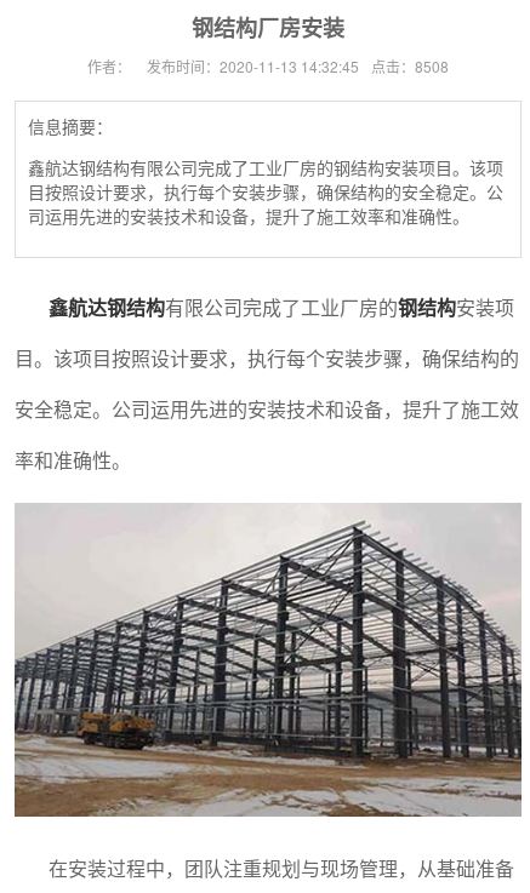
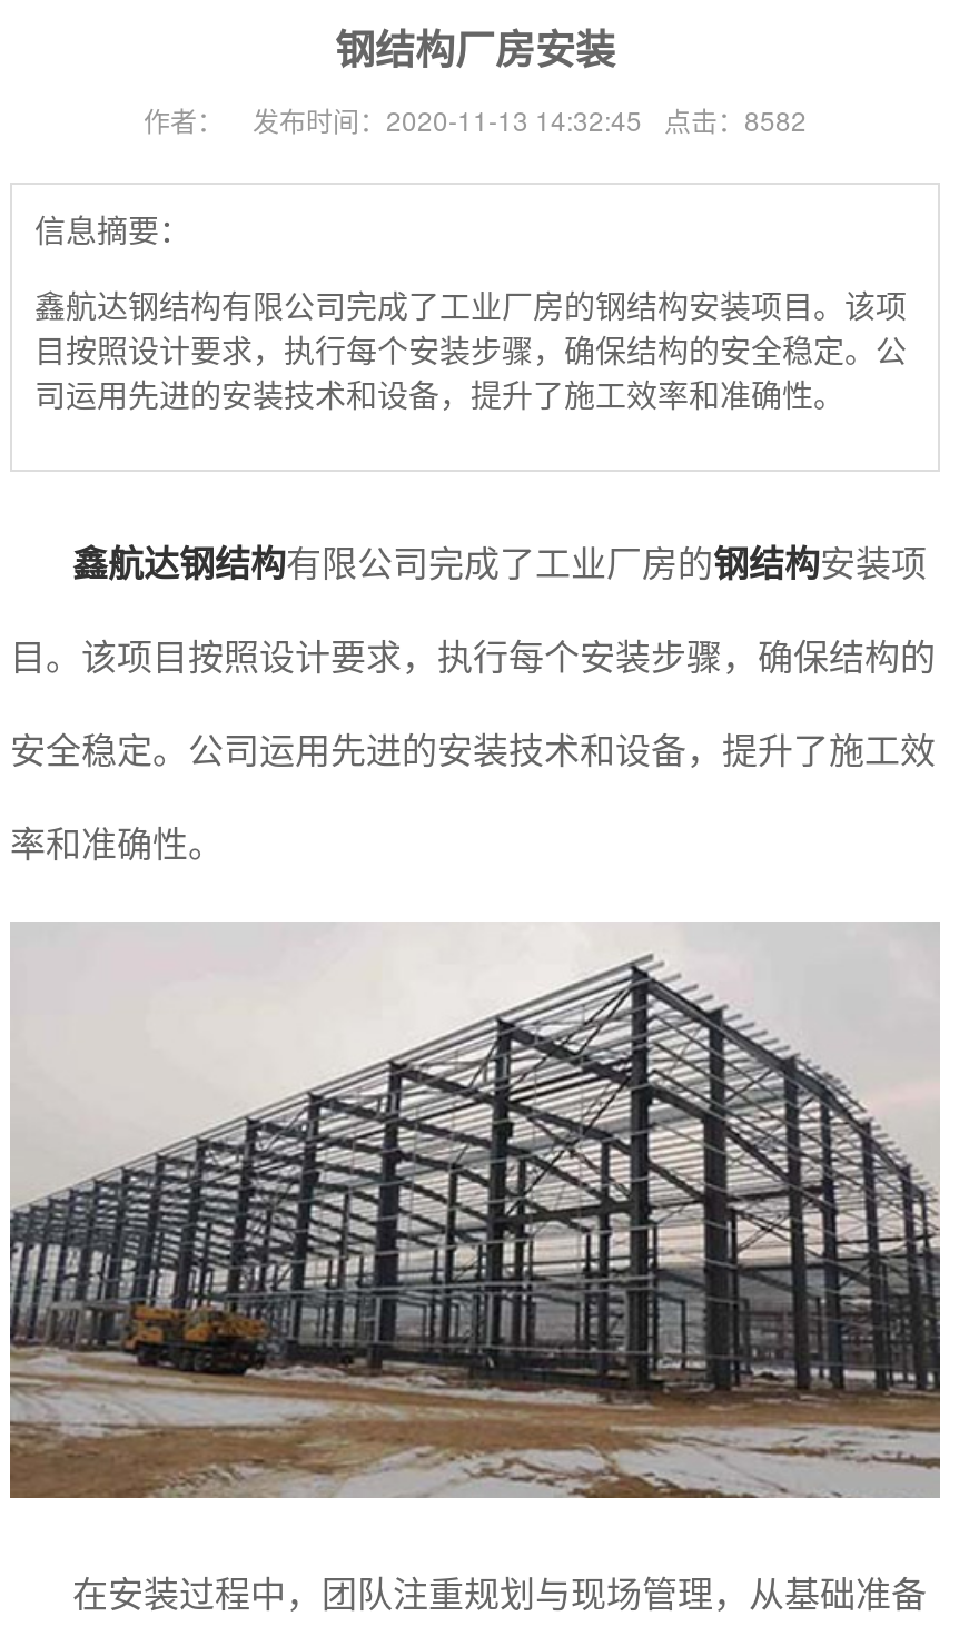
- 发布时间：2020-11-13 14:32:45 点击：8508
+ 发布时间：2020-11-13 14:32:45 点击：8582
